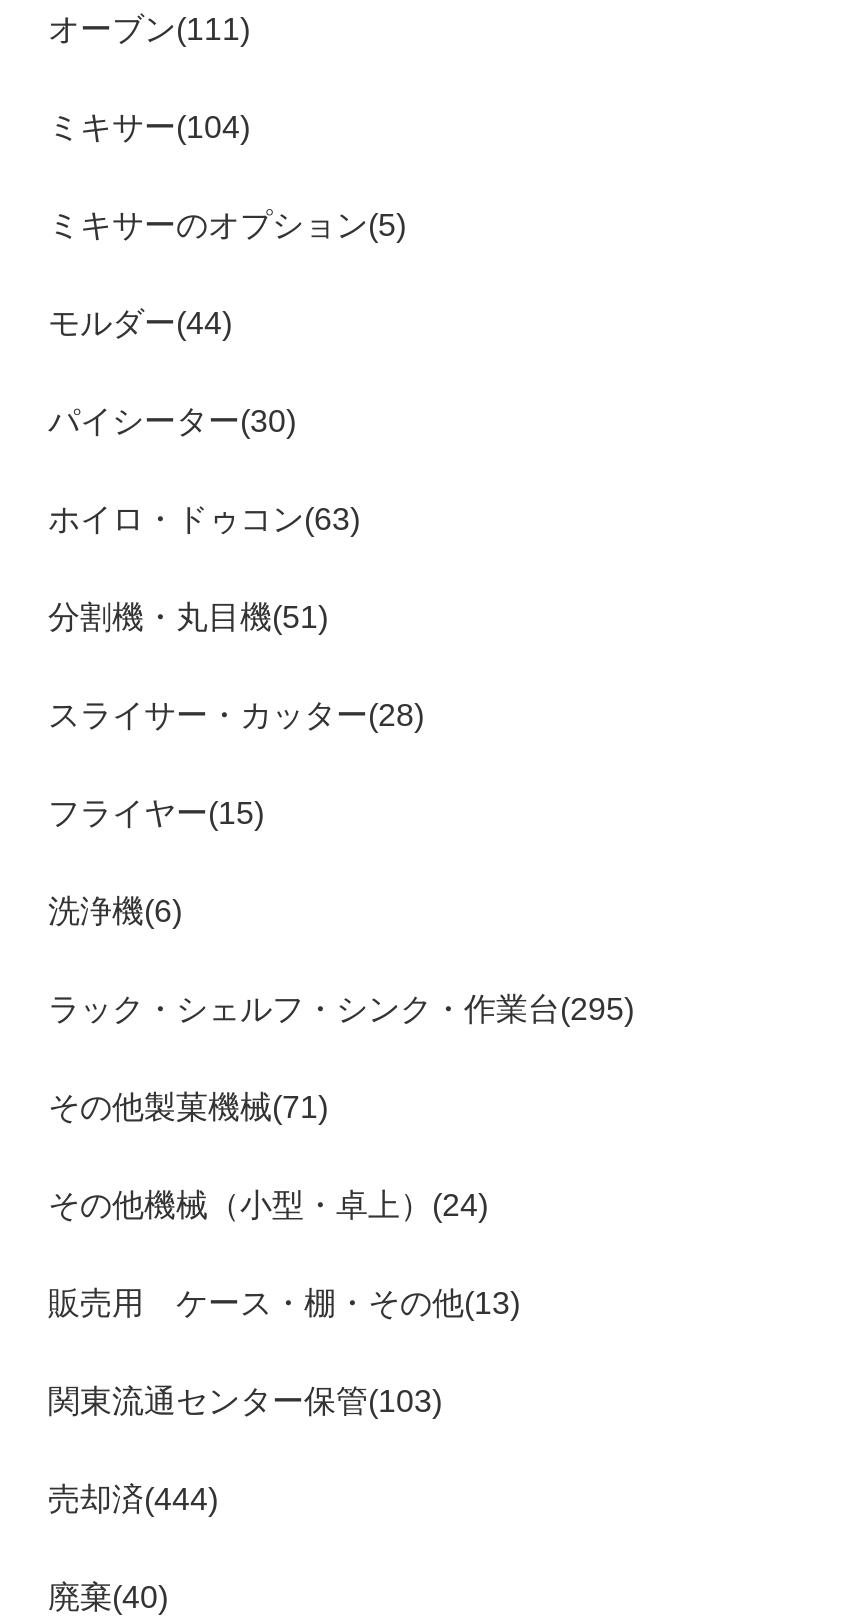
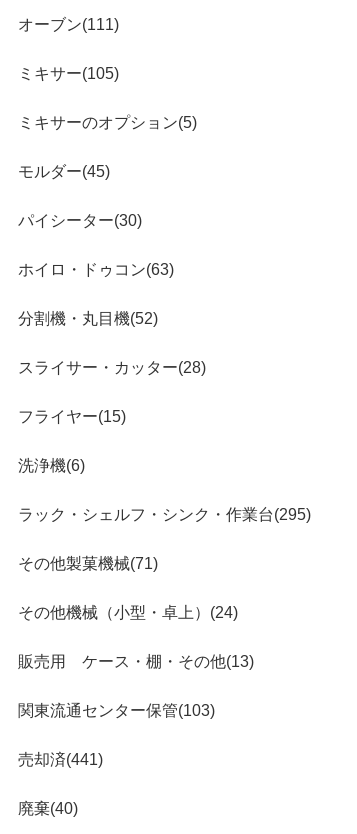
- ミキサー(104)
+ ミキサー(105)

- モルダー(44)
+ モルダー(45)

- 分割機・丸目機(51)
+ 分割機・丸目機(52)

- 売却済(444)
+ 売却済(441)
